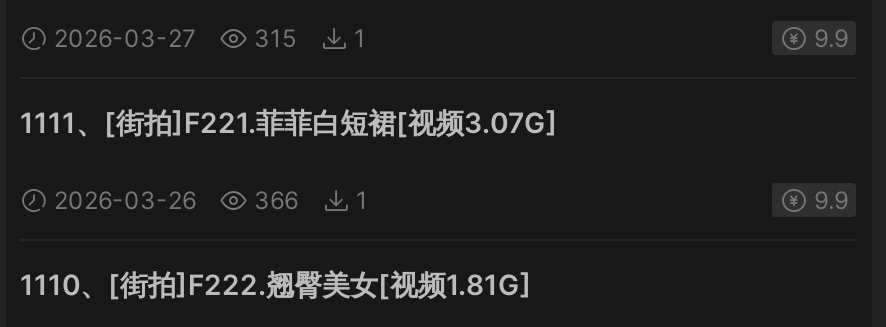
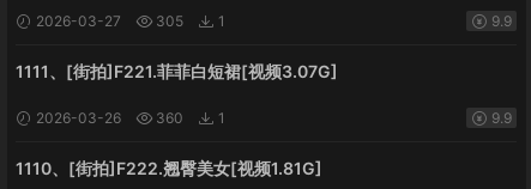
- 2026-03-27 315 1
+ 2026-03-27 305 1

- 2026-03-26 366 1
+ 2026-03-26 360 1
